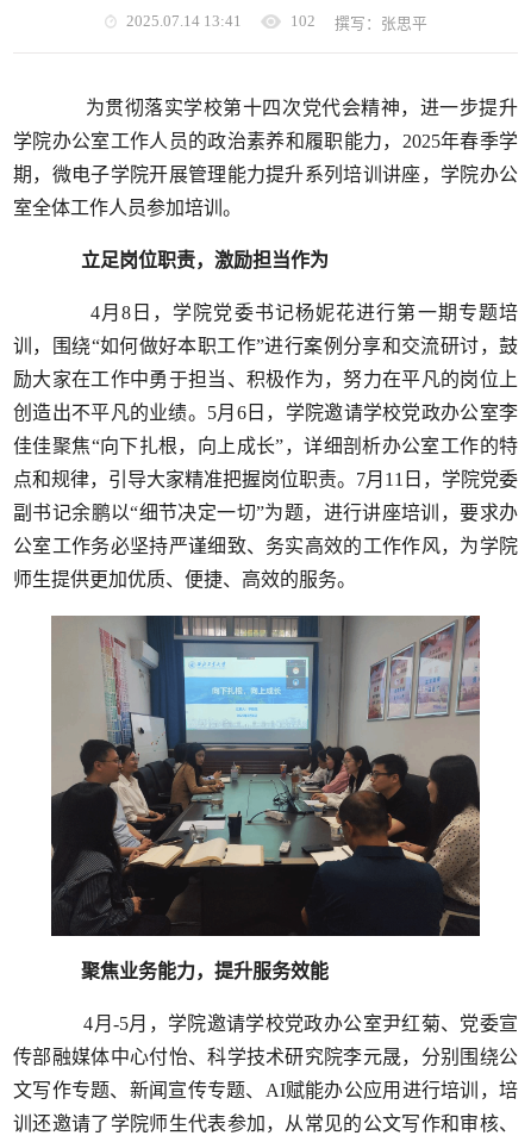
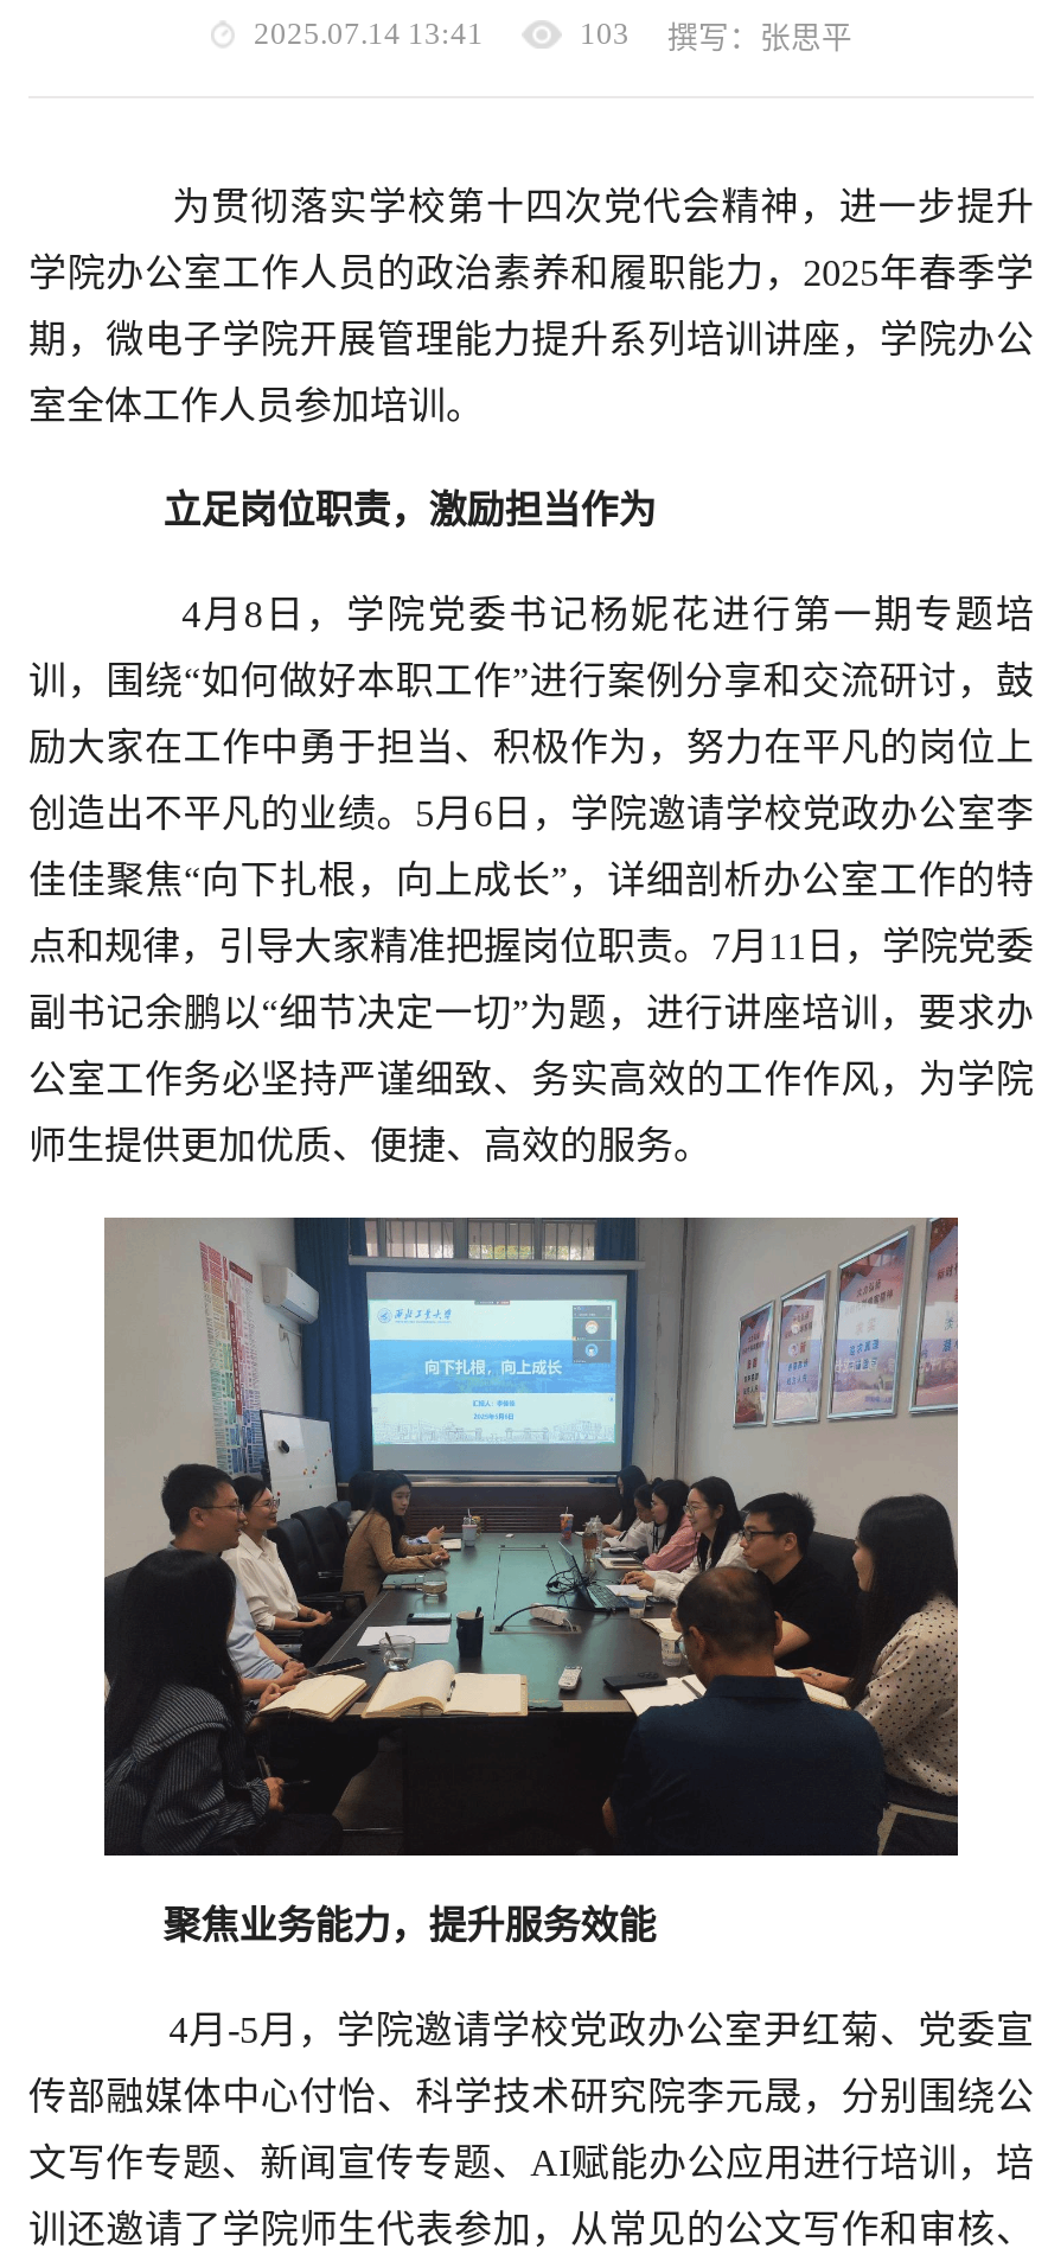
- 102 撰写：张思平
+ 103 撰写：张思平
